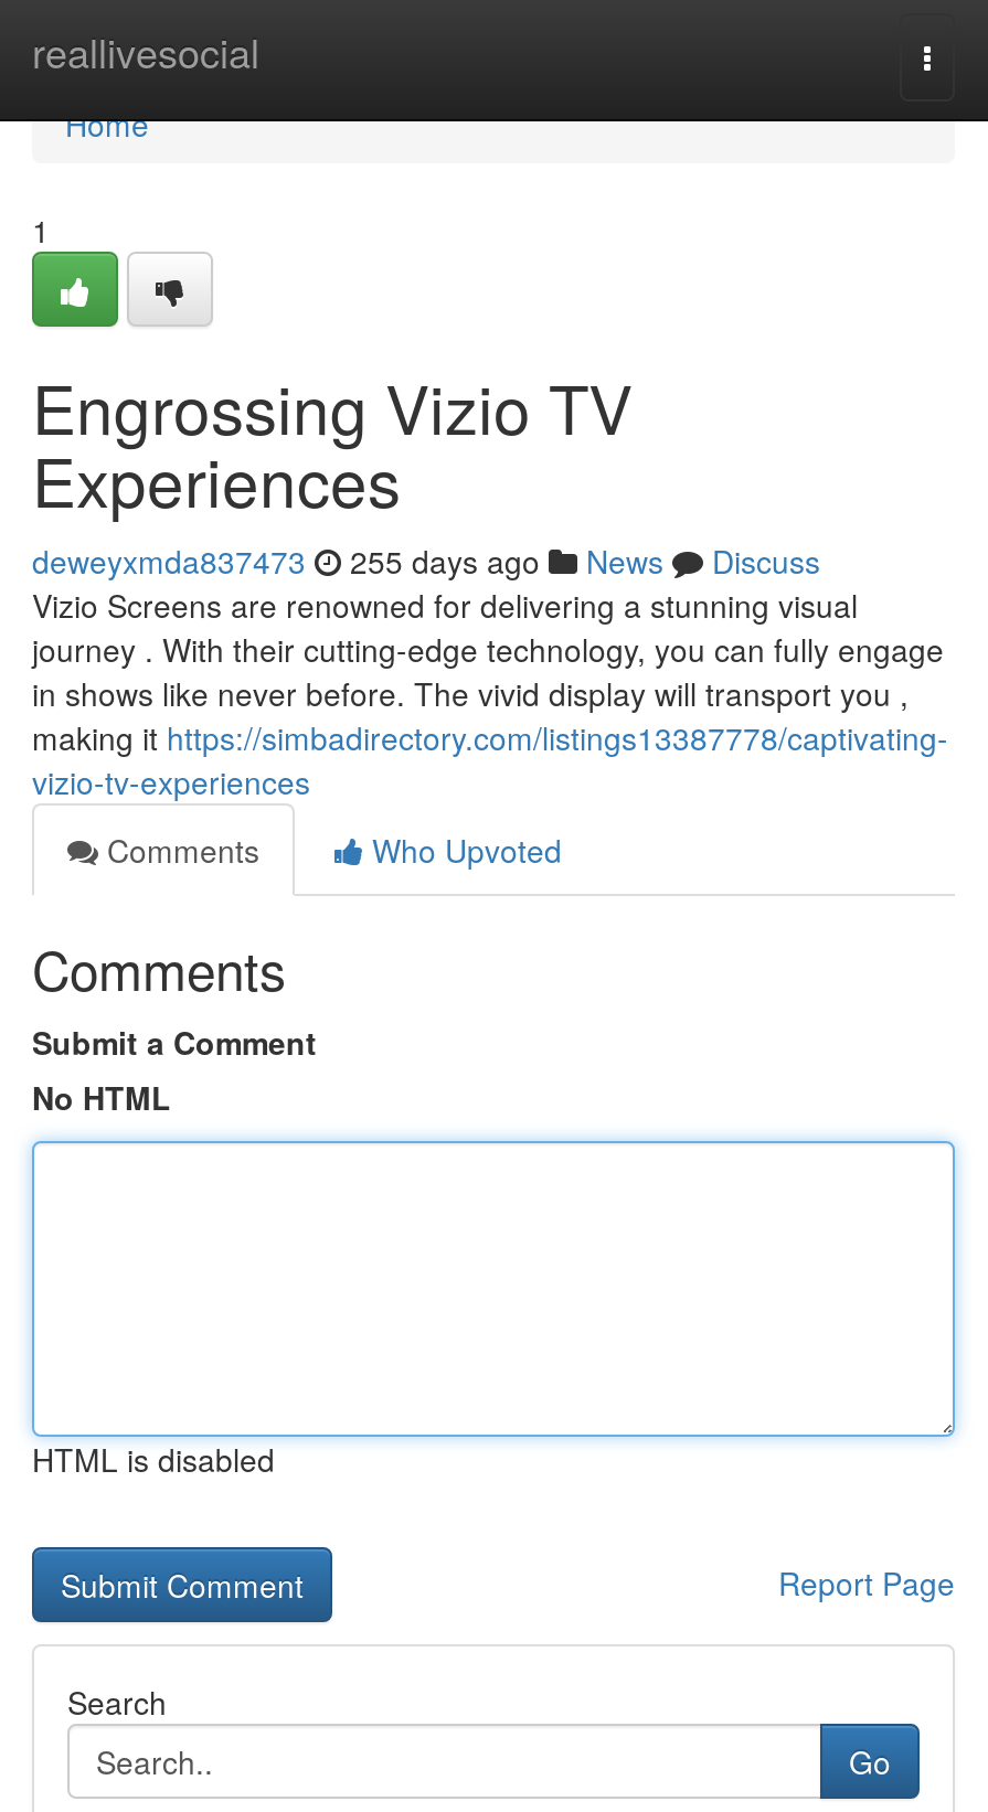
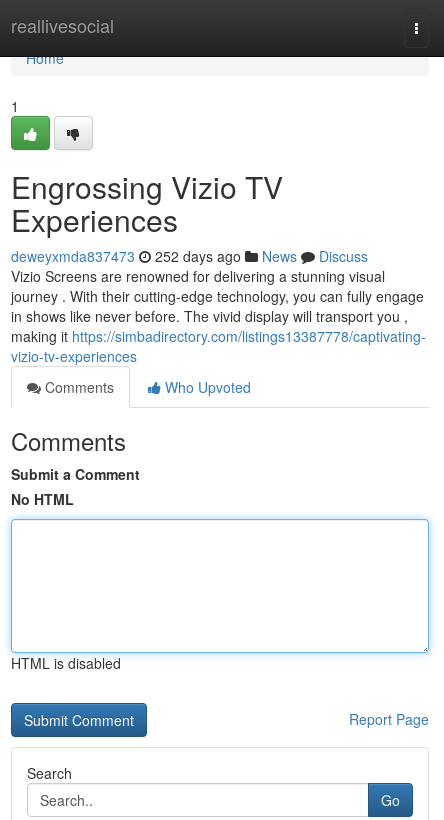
- deweyxmda837473 255 days ago News Discuss
+ deweyxmda837473 252 days ago News Discuss
